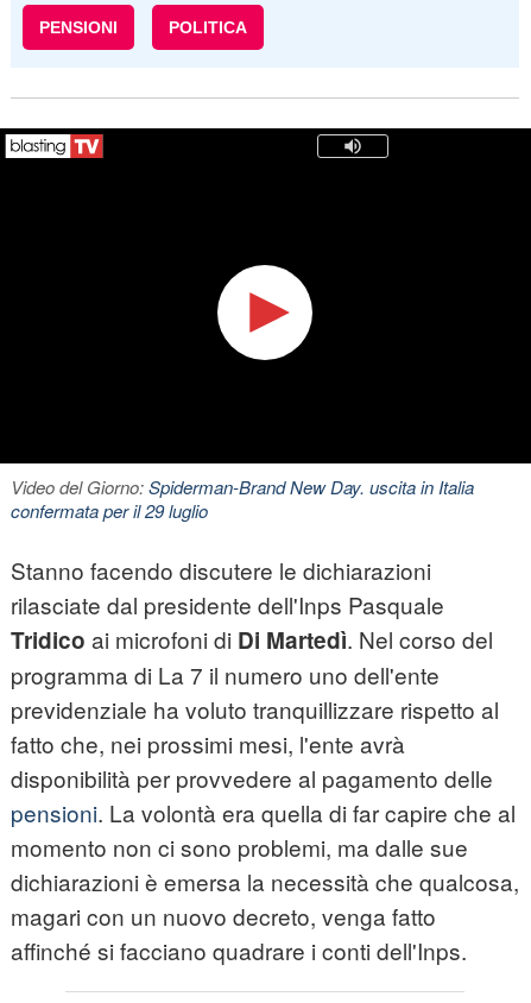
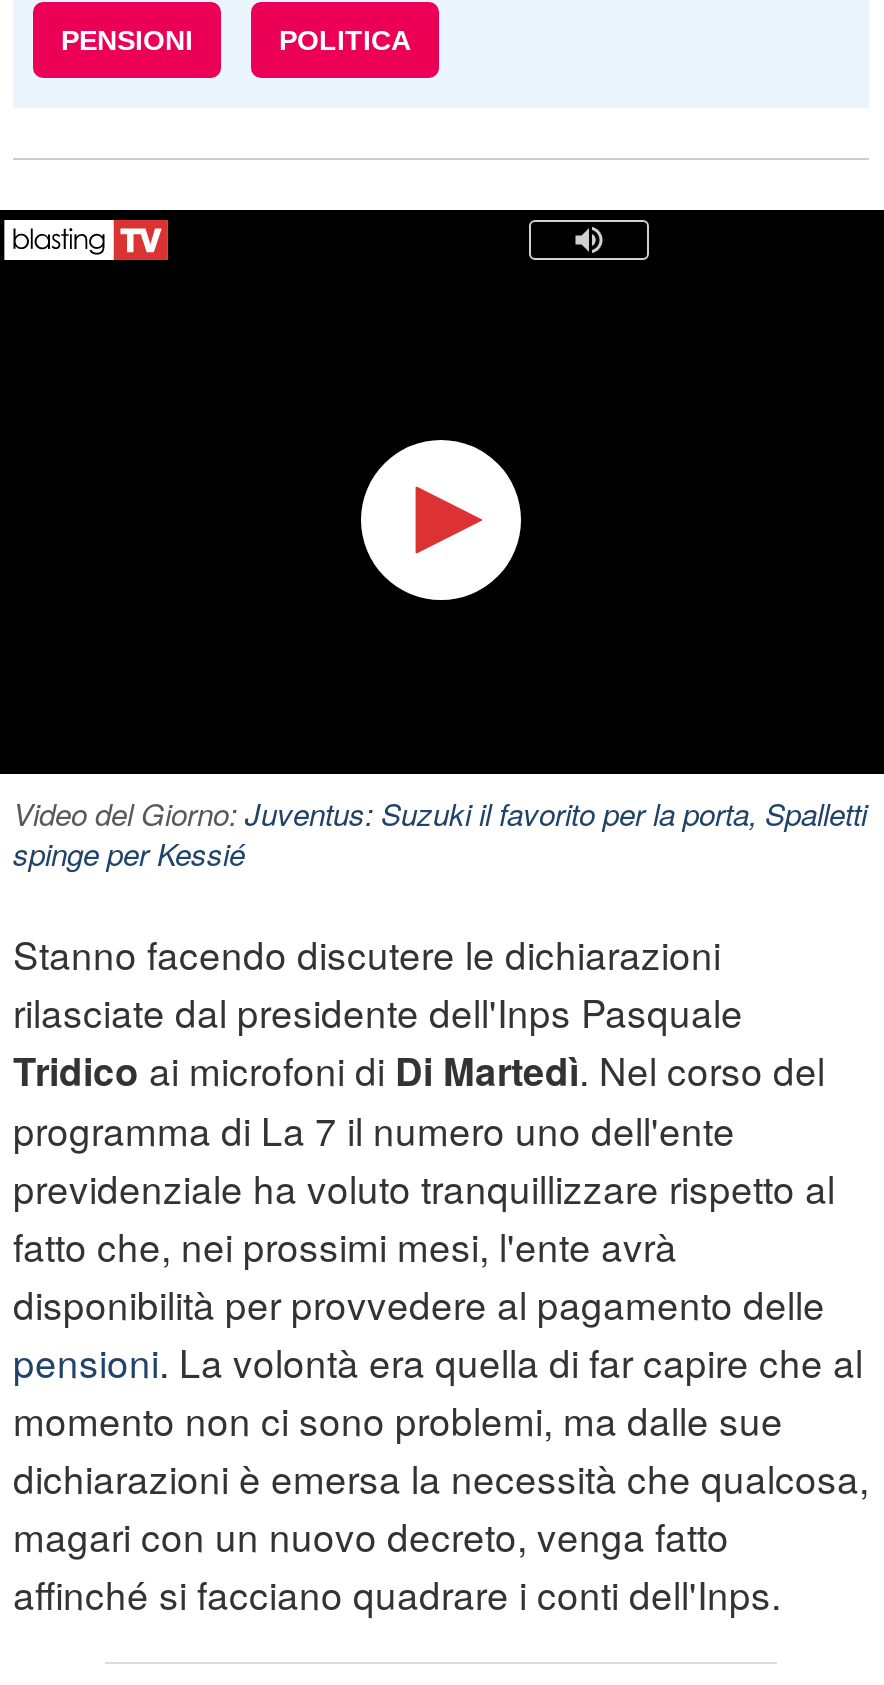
- Video del Giorno: Spiderman-Brand New Day. uscita in Italia
- confermata per il 29 luglio
+ Video del Giorno: Juventus: Suzuki il favorito per la porta, Spalletti
+ spinge per Kessié
